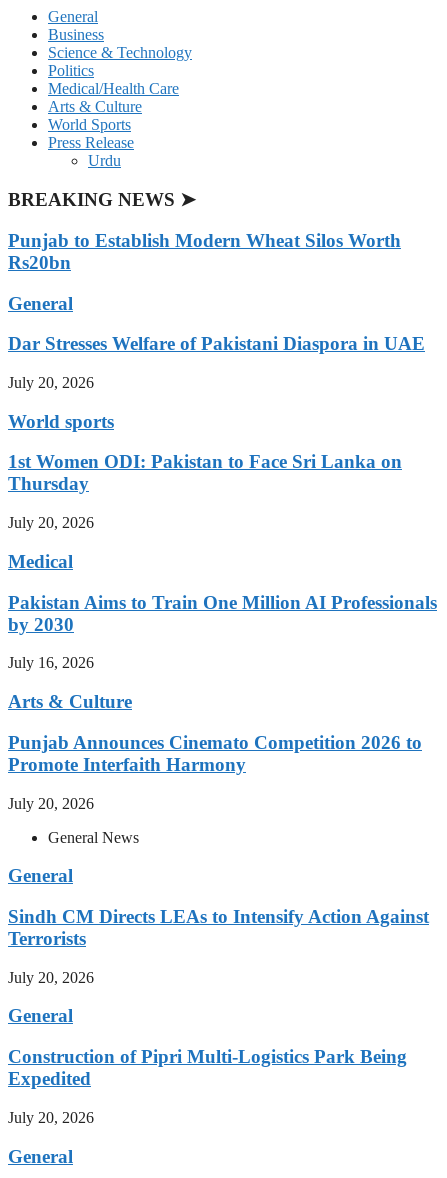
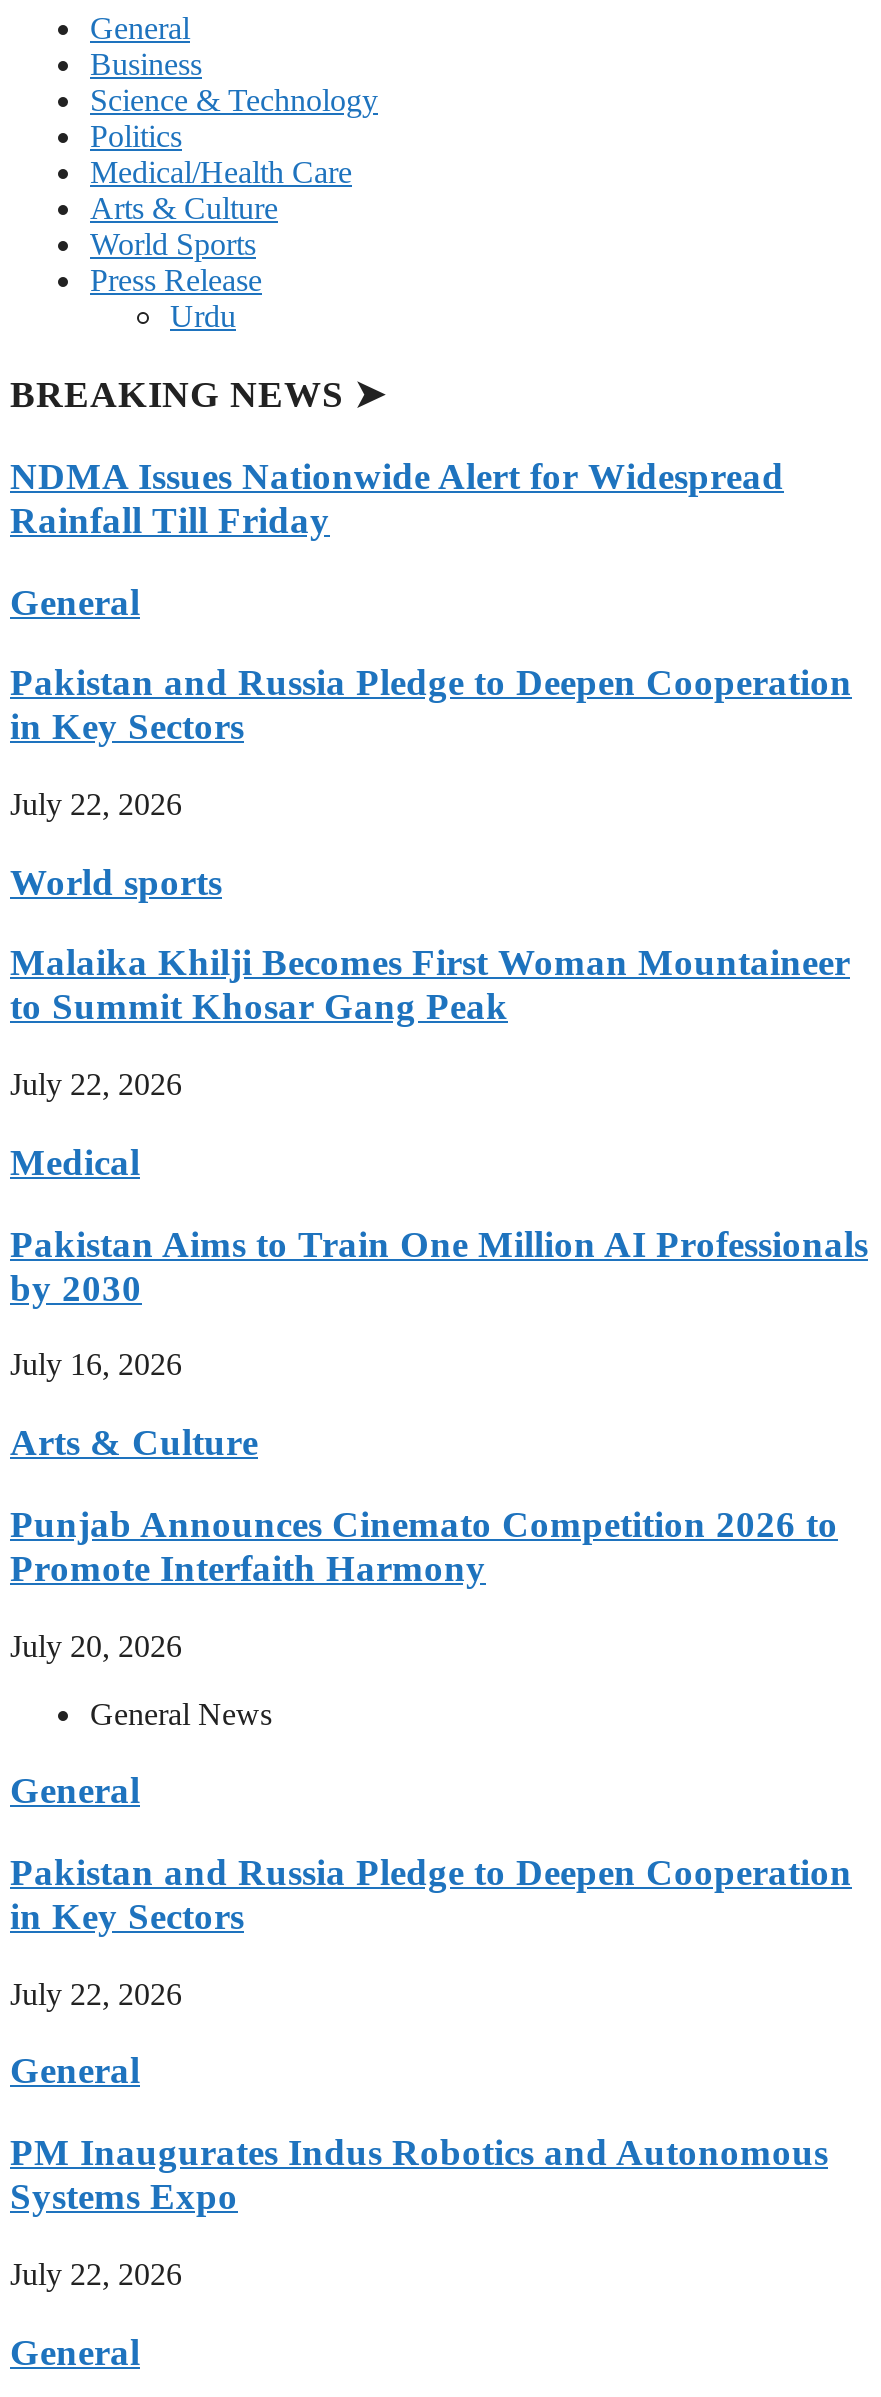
- Punjab to Establish Modern Wheat Silos Worth
- Rs20bn
+ NDMA Issues Nationwide Alert for Widespread
+ Rainfall Till Friday

- Dar Stresses Welfare of Pakistani Diaspora in UAE
+ Pakistan and Russia Pledge to Deepen Cooperation
+ in Key Sectors

- July 20, 2026
+ July 22, 2026

- 1st Women ODI: Pakistan to Face Sri Lanka on
- Thursday
+ Malaika Khilji Becomes First Woman Mountaineer
+ to Summit Khosar Gang Peak

- July 20, 2026
+ July 22, 2026

- Sindh CM Directs LEAs to Intensify Action Against
- Terrorists
+ Pakistan and Russia Pledge to Deepen Cooperation
+ in Key Sectors

- July 20, 2026
+ July 22, 2026

- Construction of Pipri Multi-Logistics Park Being
- Expedited
+ PM Inaugurates Indus Robotics and Autonomous
+ Systems Expo

- July 20, 2026
+ July 22, 2026
